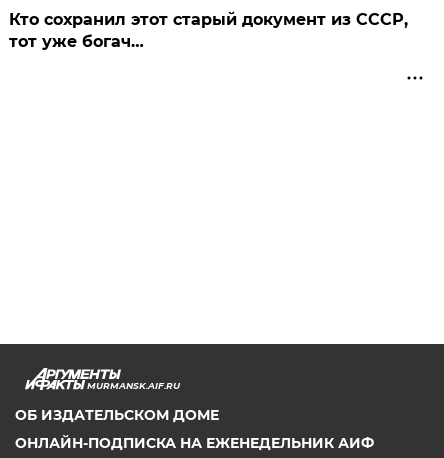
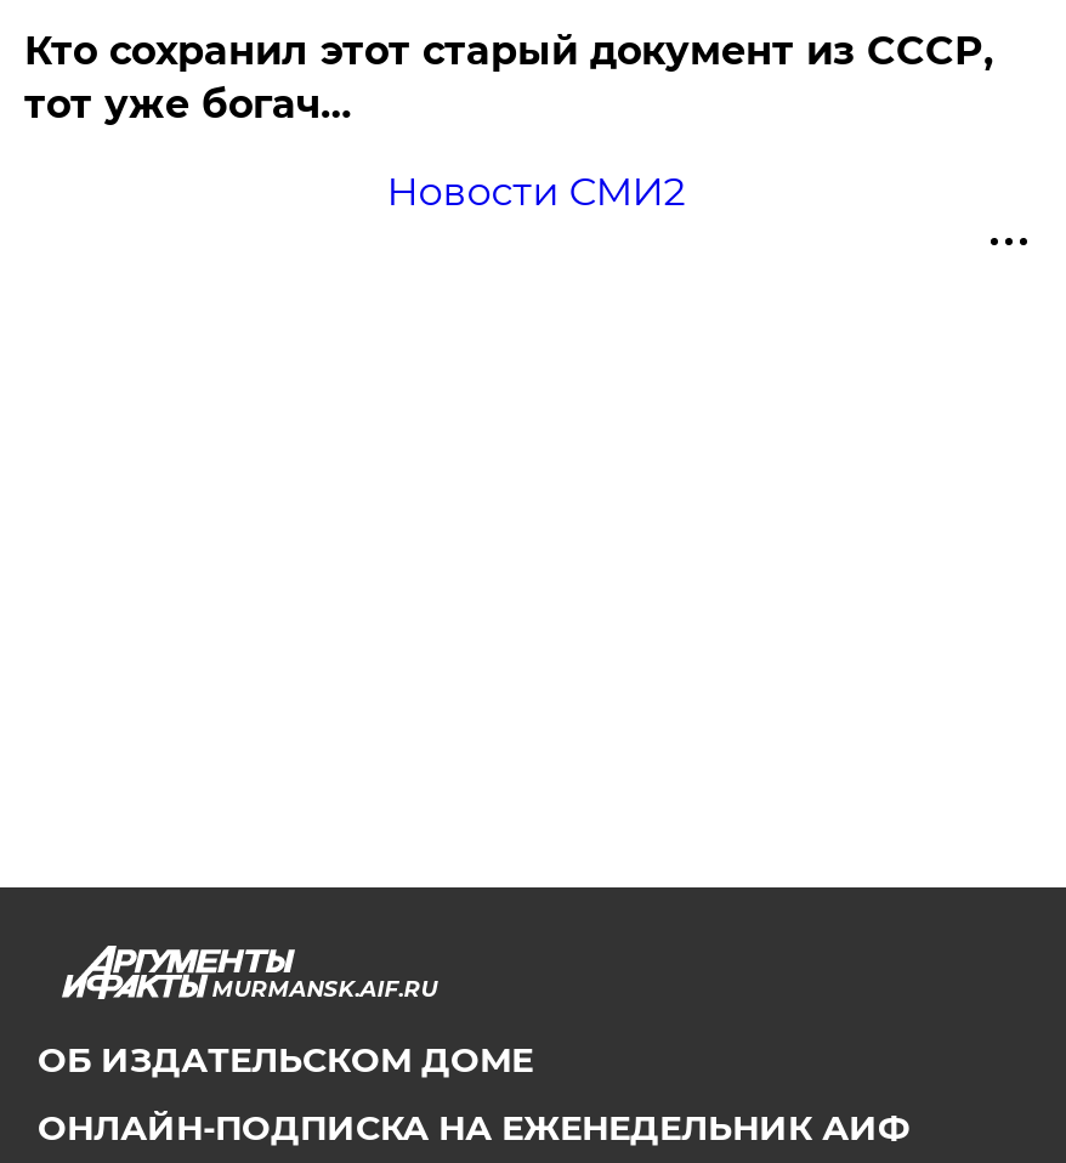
+ Новости СМИ2
